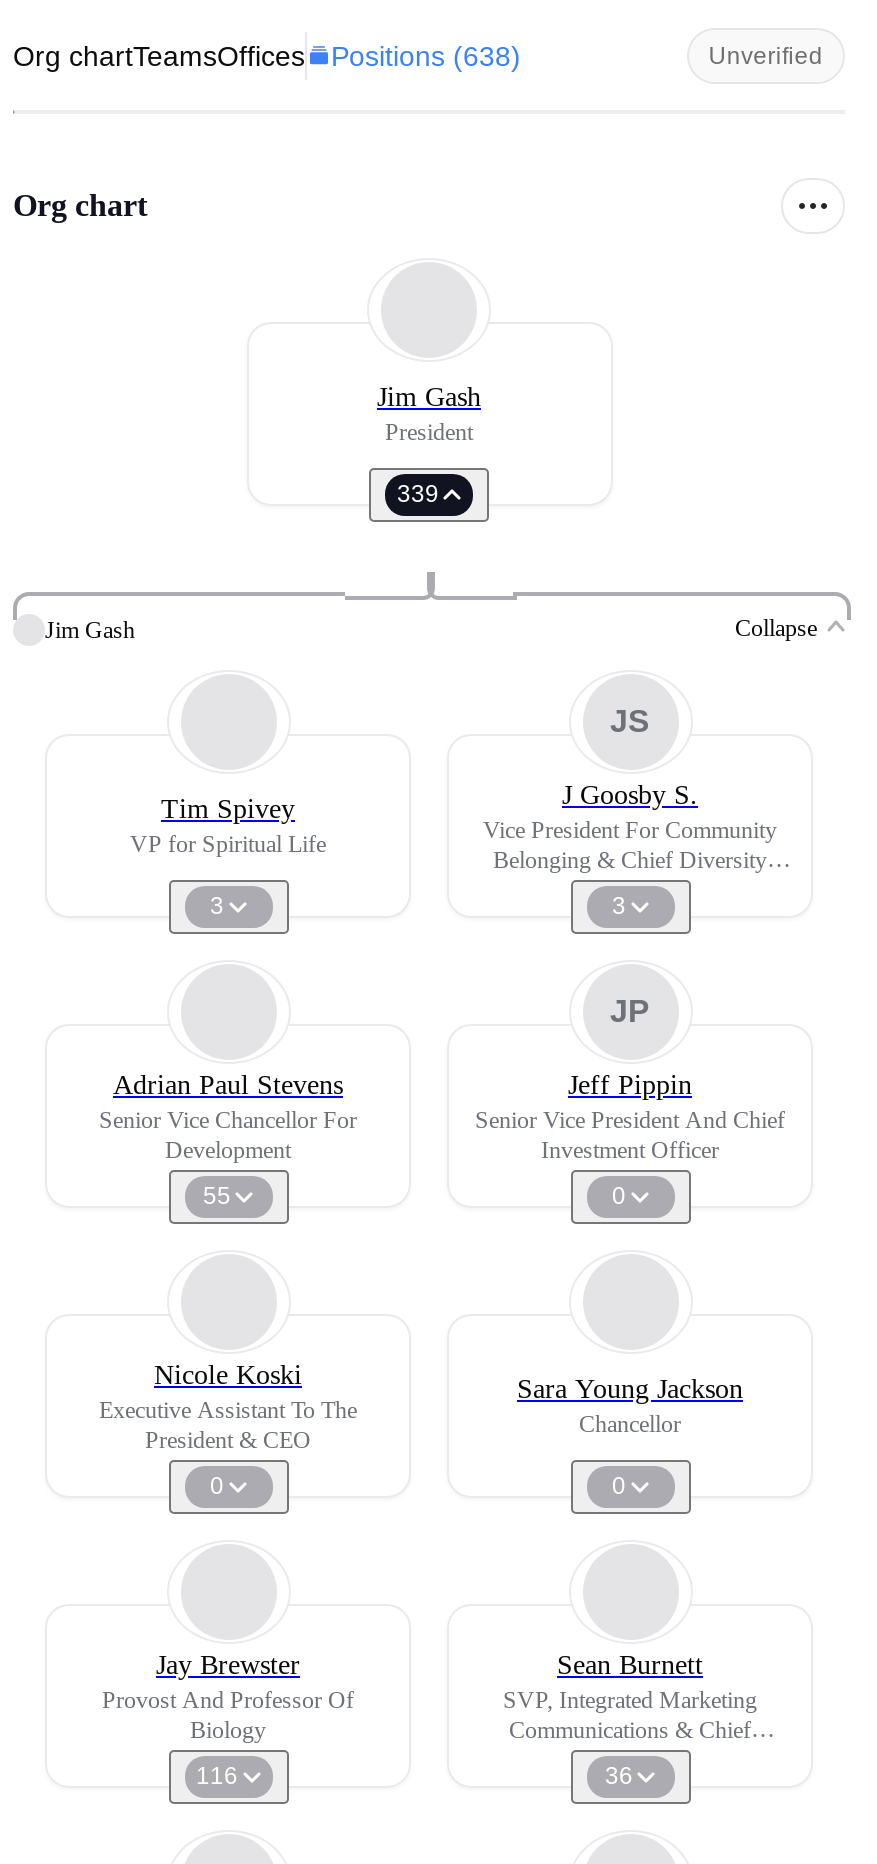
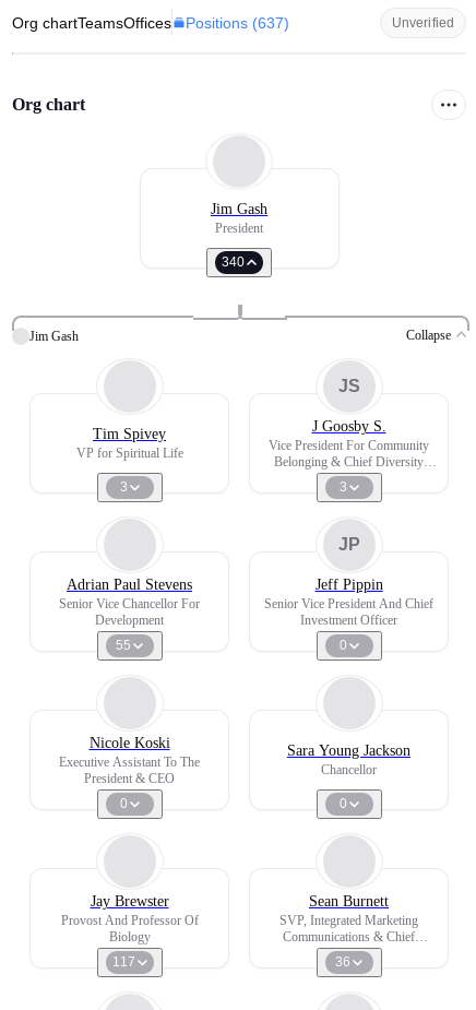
- Org chartTeamsOffices Positions (638)
+ Org chartTeamsOffices Positions (637)

- 339
+ 340

- 116
+ 117
